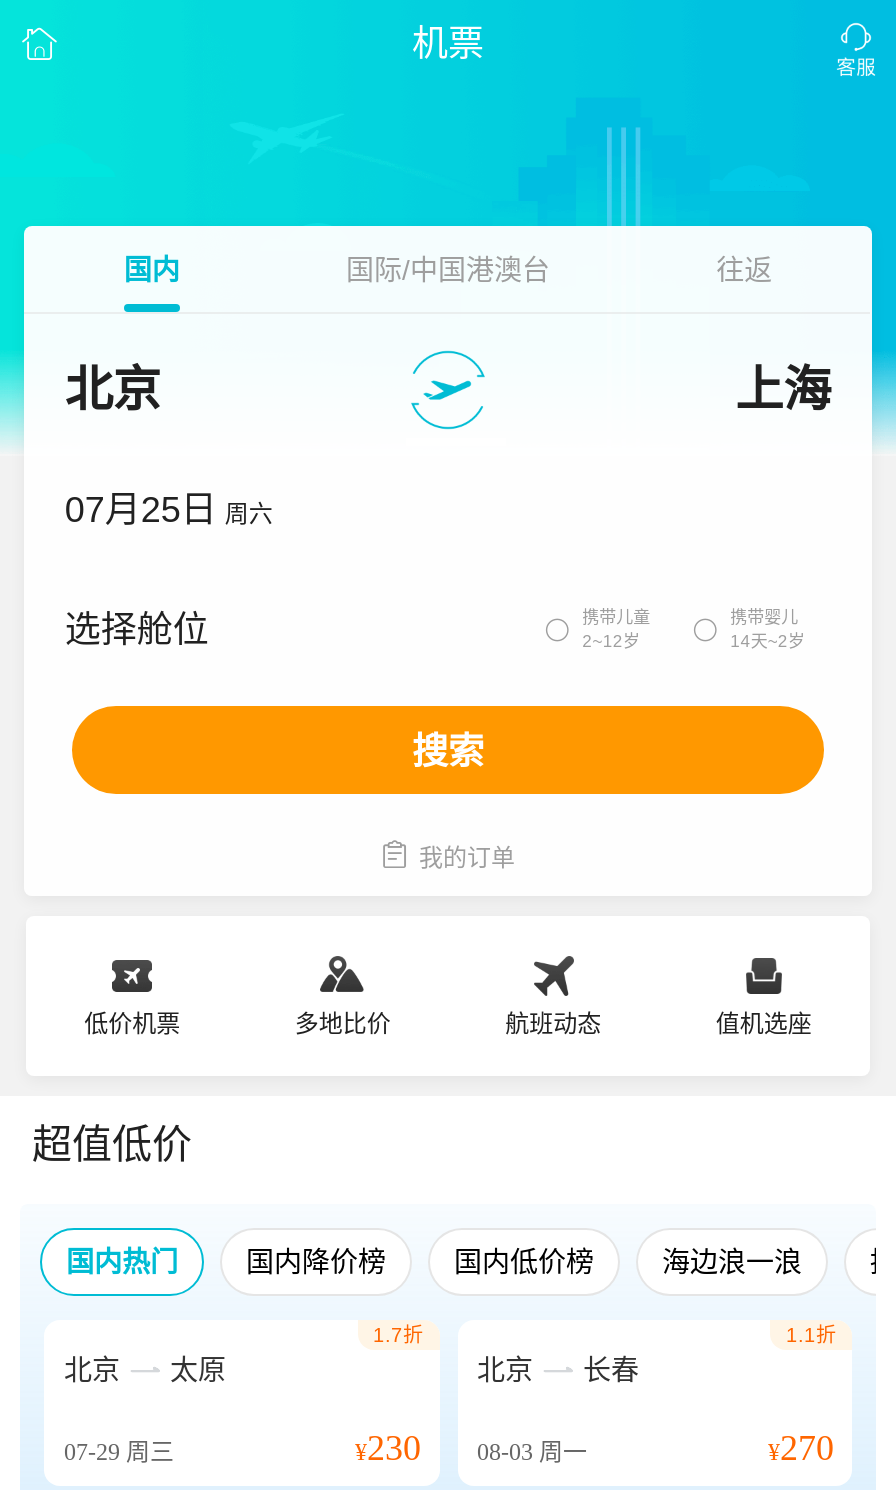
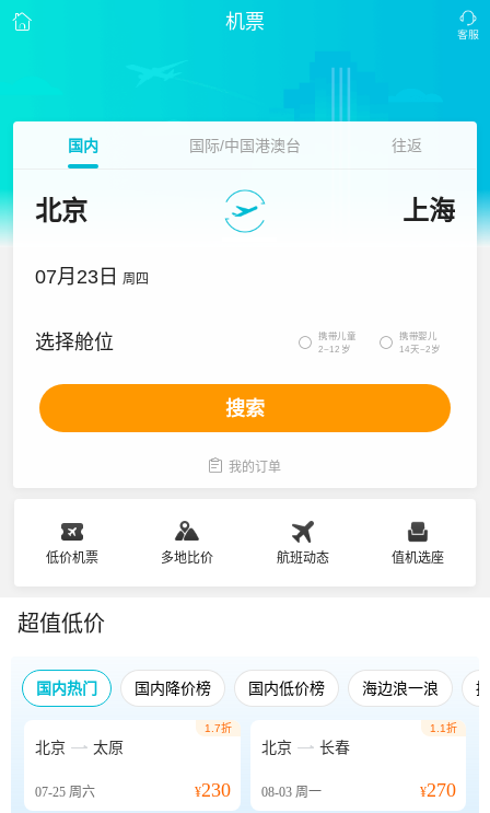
- 07月25日 周六
+ 07月23日 周四

- 07-29周三
+ 07-25周六
